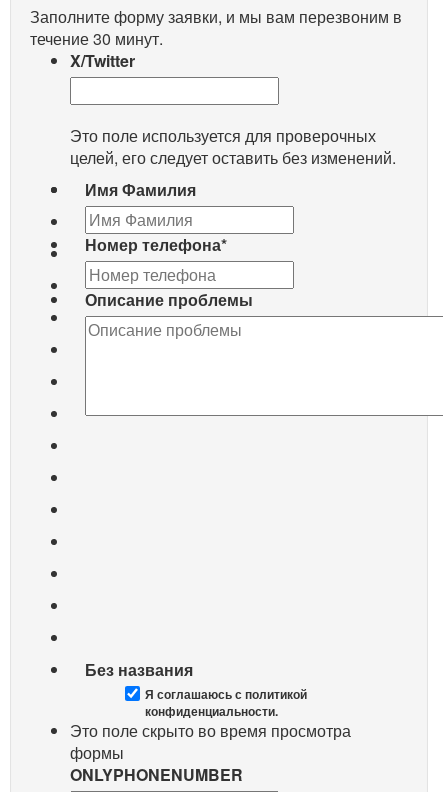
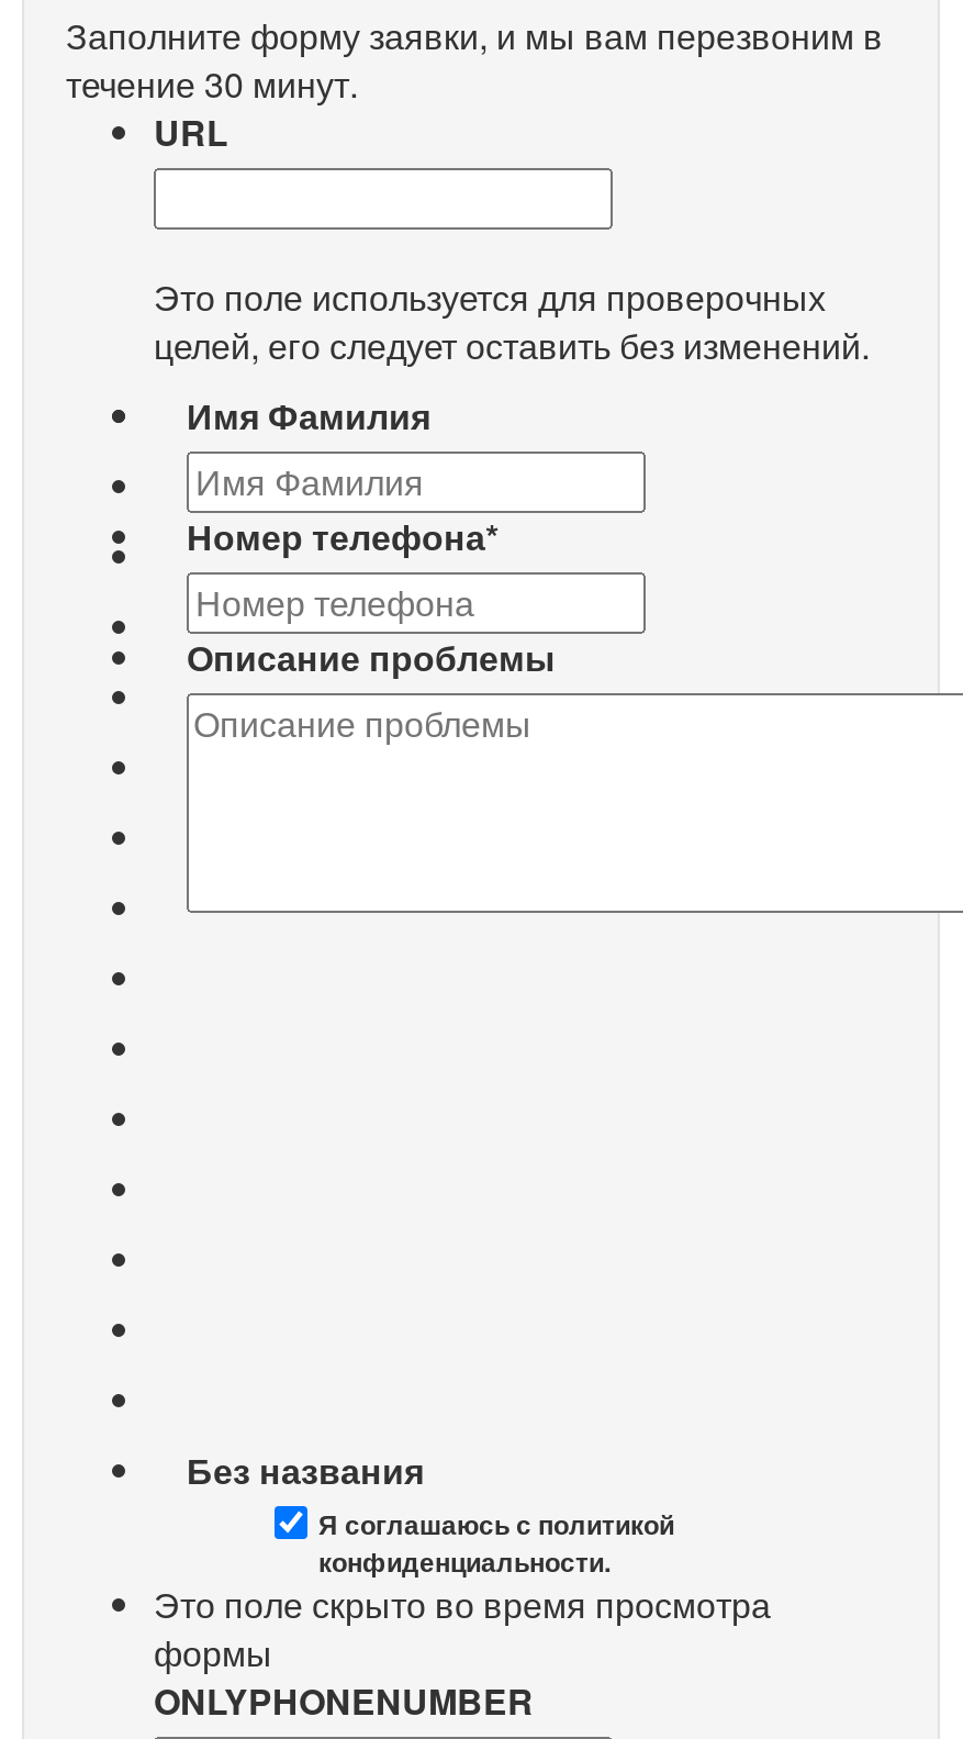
- X/Twitter
+ URL
